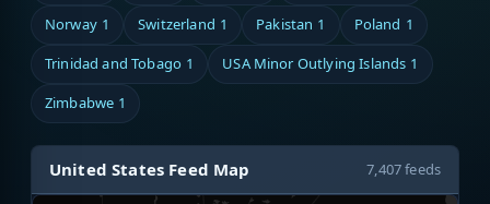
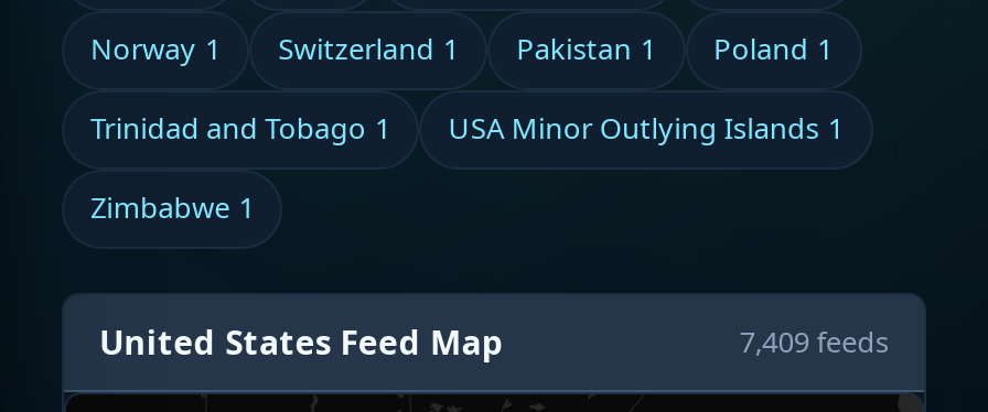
- 7,407 feeds
+ 7,409 feeds
